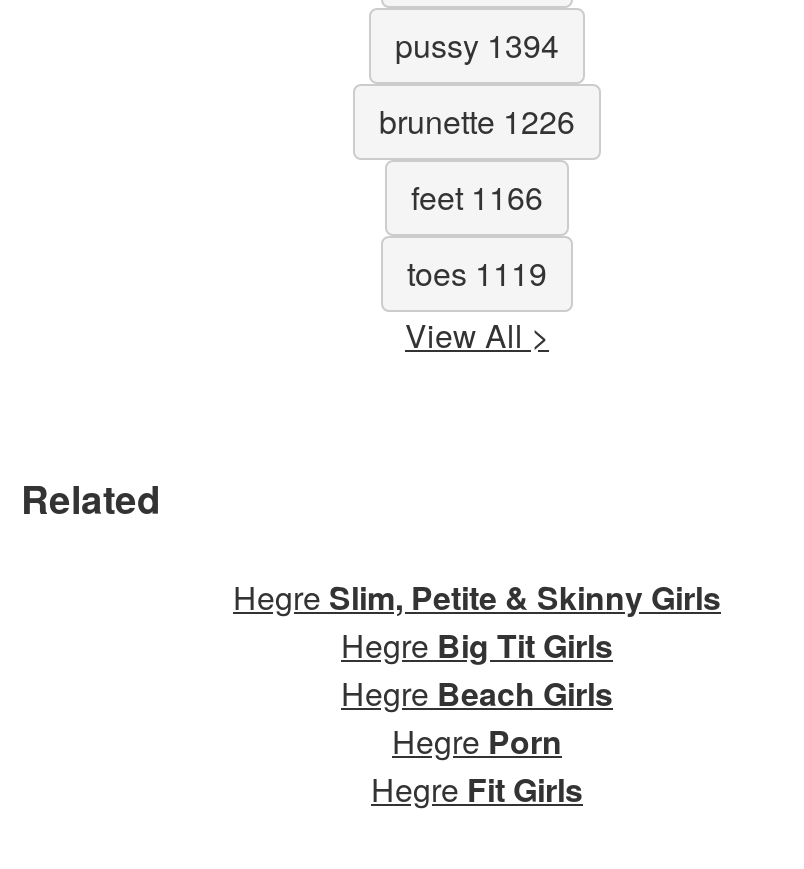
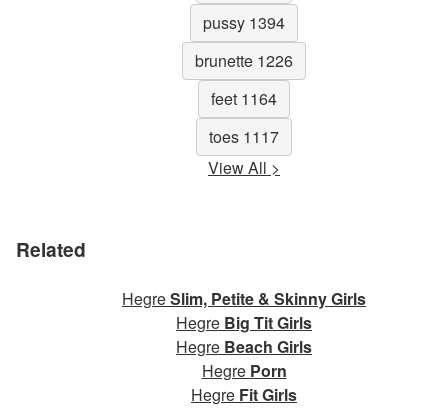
- feet 1166
+ feet 1164

- toes 1119
+ toes 1117
